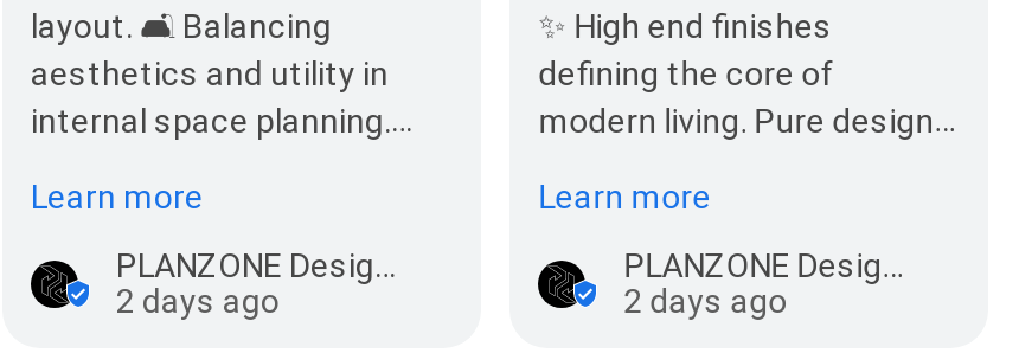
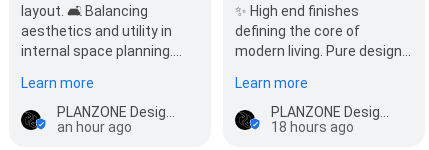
- 2 days ago
+ an hour ago

- 2 days ago
+ 18 hours ago
